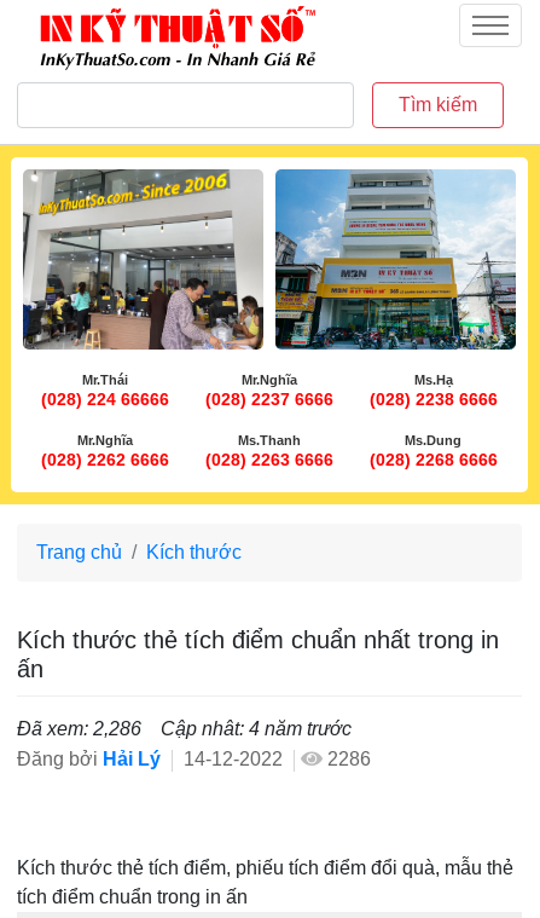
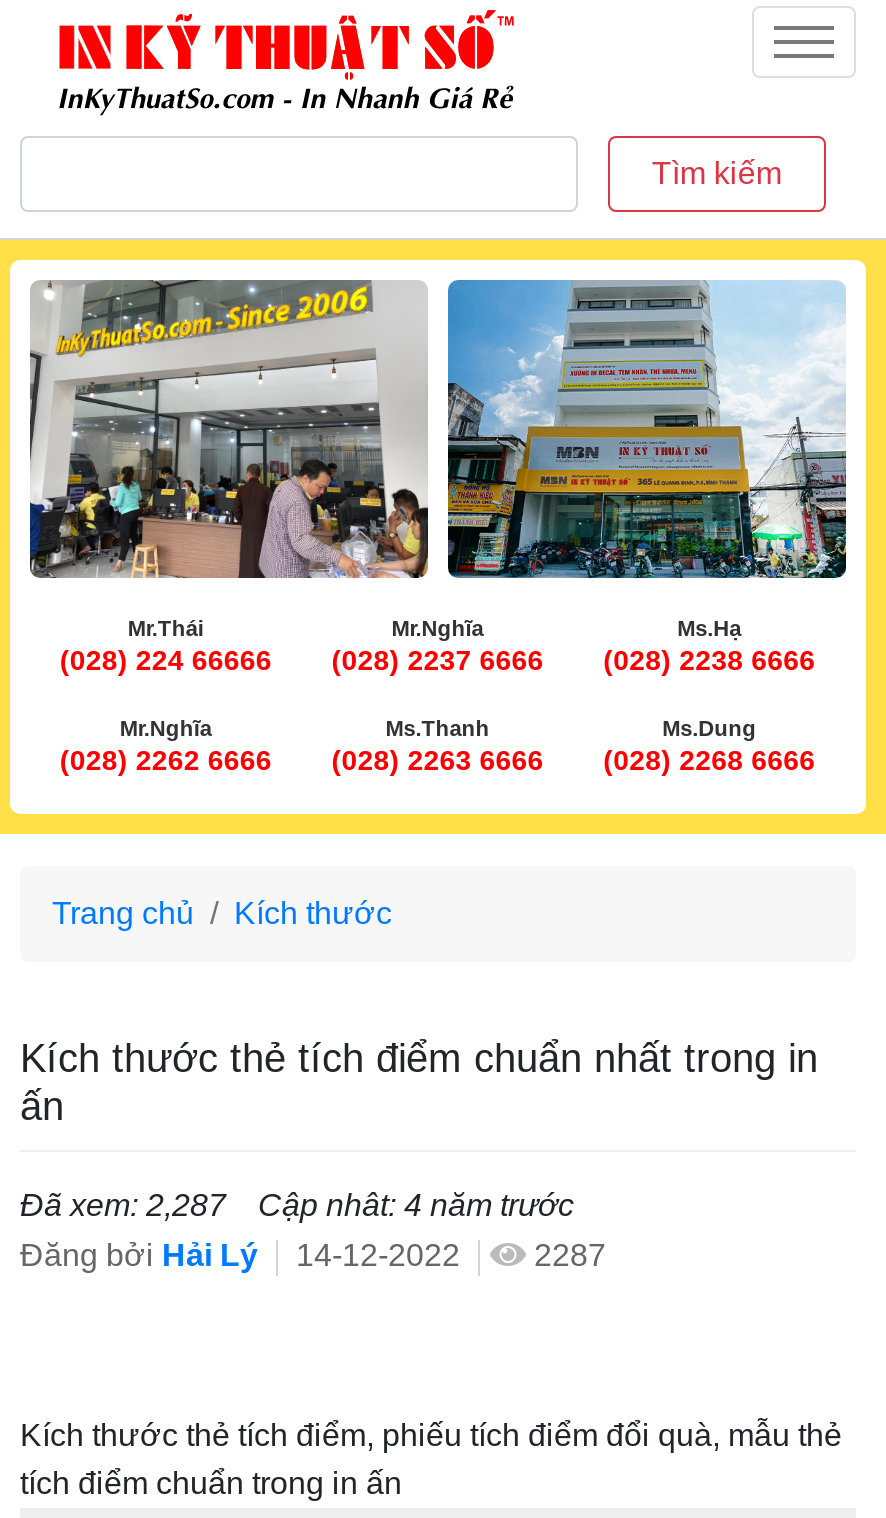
- Đã xem: 2,286 Cập nhât: 4 năm trước
+ Đã xem: 2,287 Cập nhât: 4 năm trước

- Đăng bởi Hải Lý 14-12-2022 2286
+ Đăng bởi Hải Lý 14-12-2022 2287
